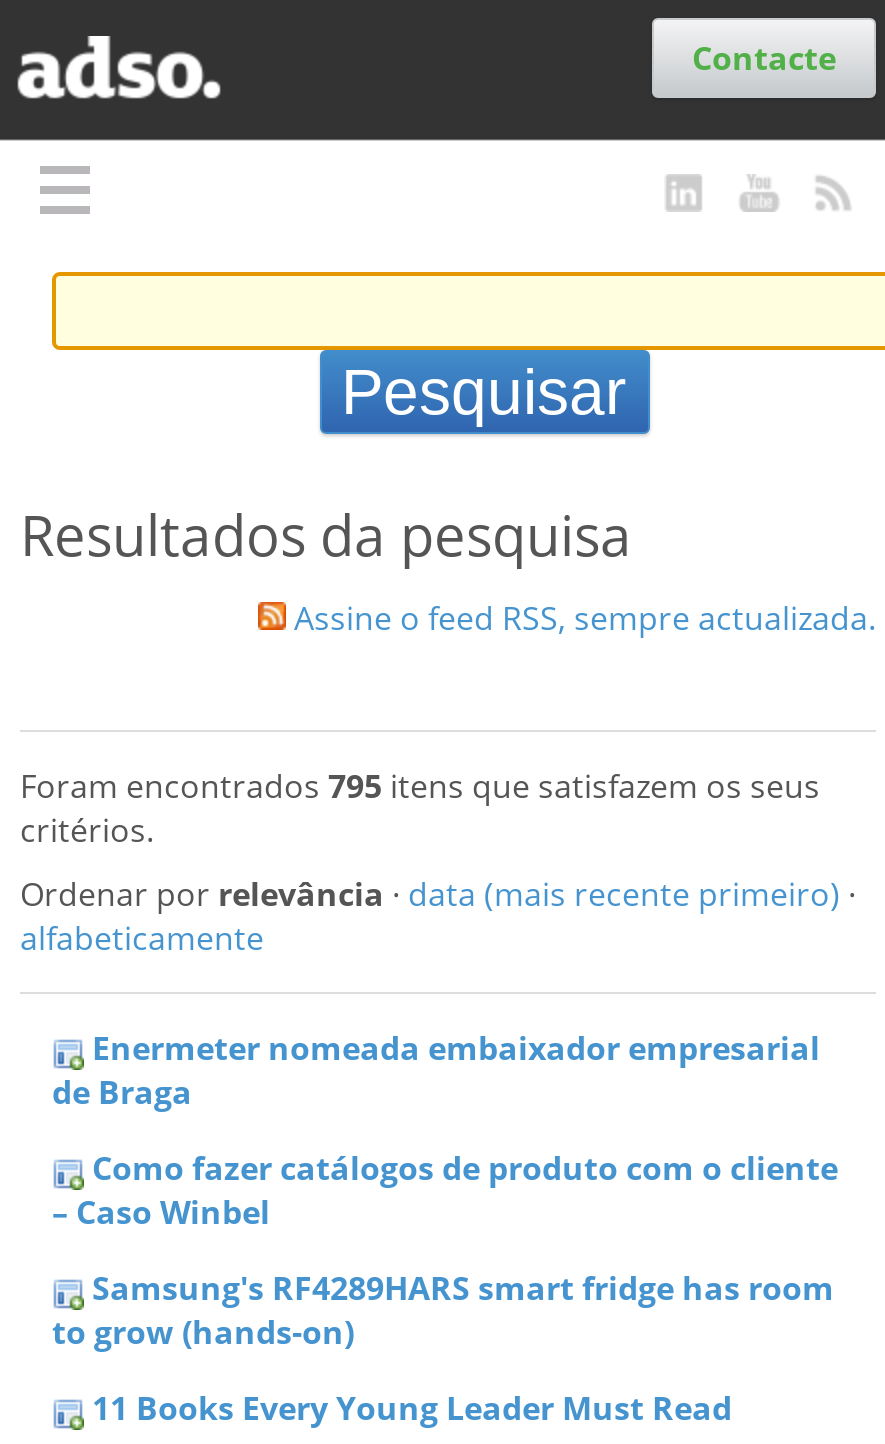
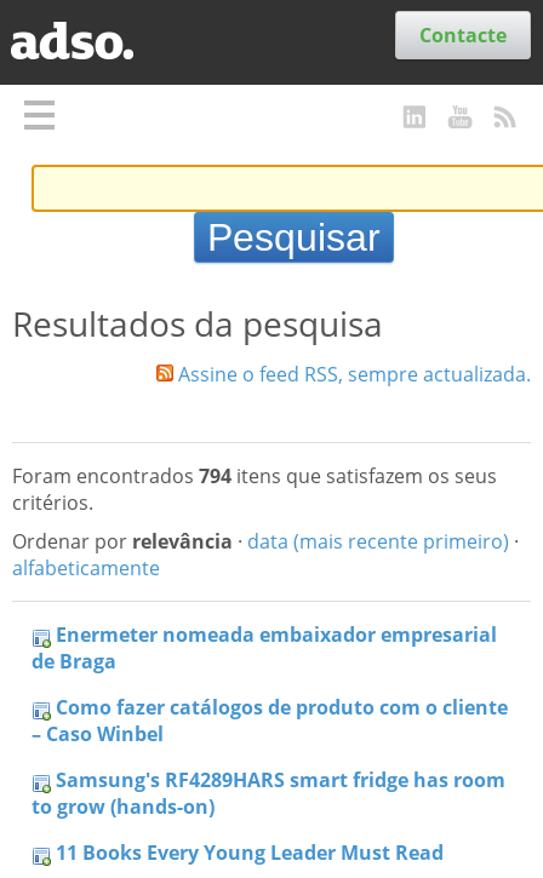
- Foram encontrados 795 itens que satisfazem os seus
+ Foram encontrados 794 itens que satisfazem os seus
